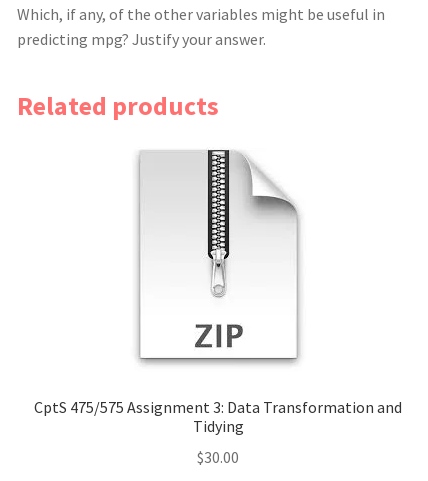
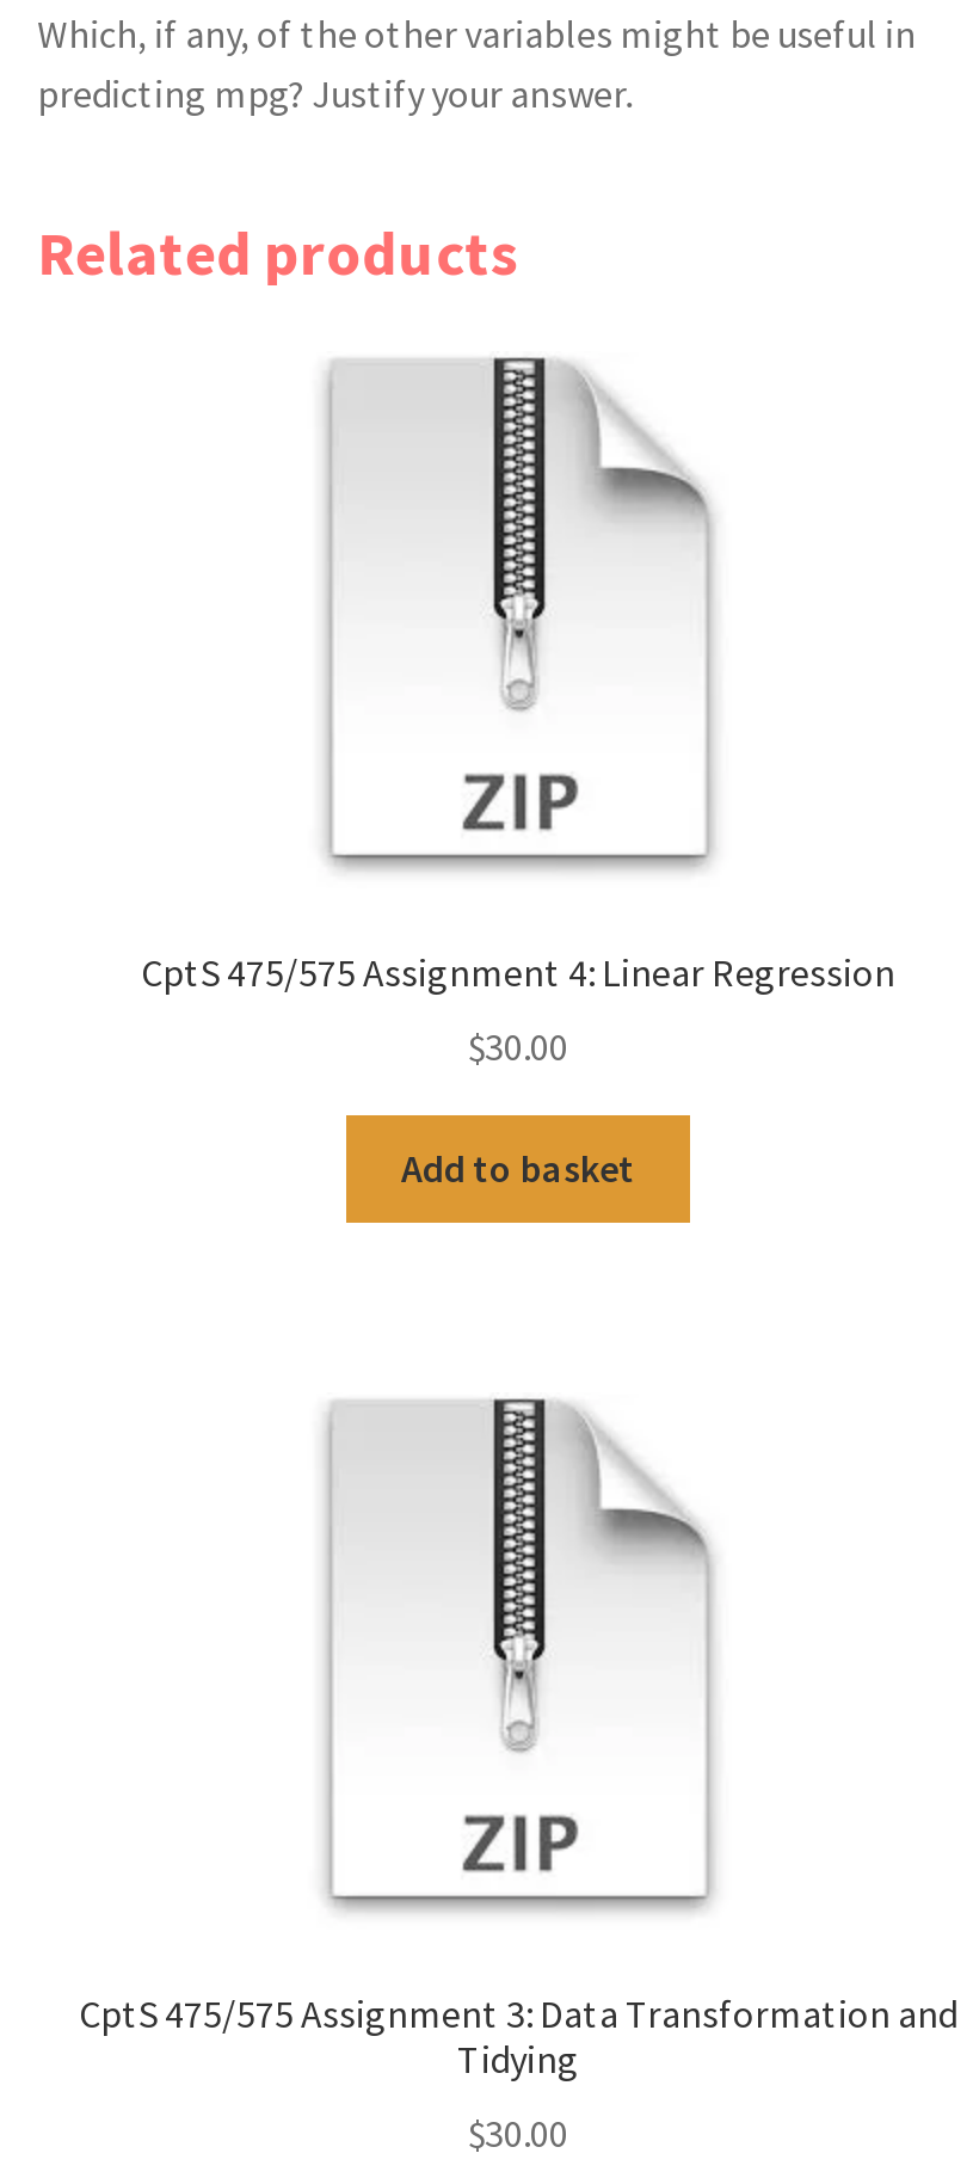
+ CptS 475/575 Assignment 4: Linear Regression
+ $30.00
+ Add to basket
